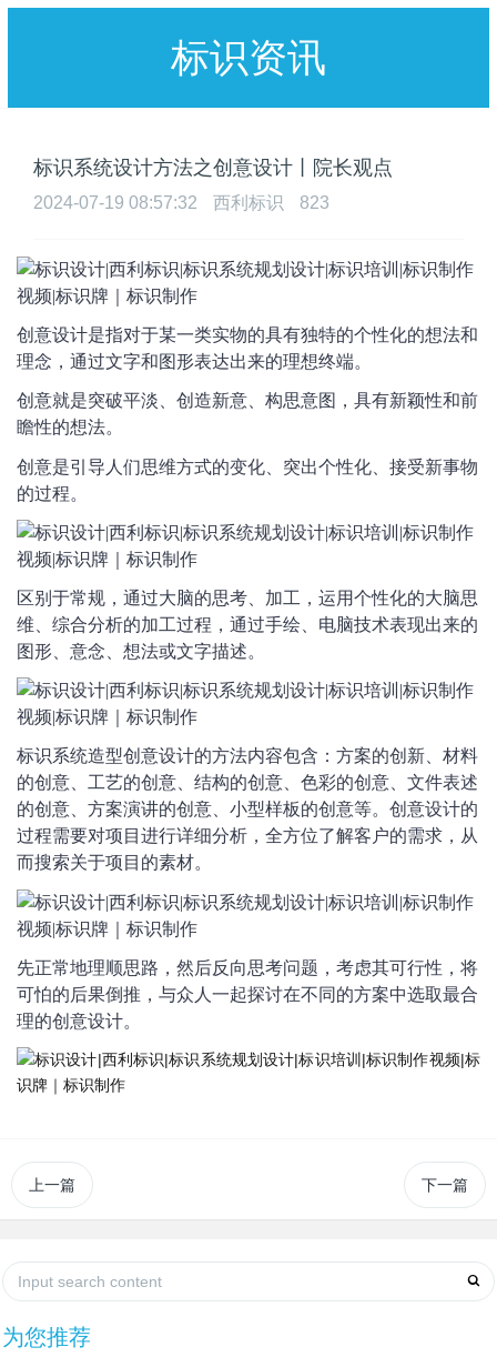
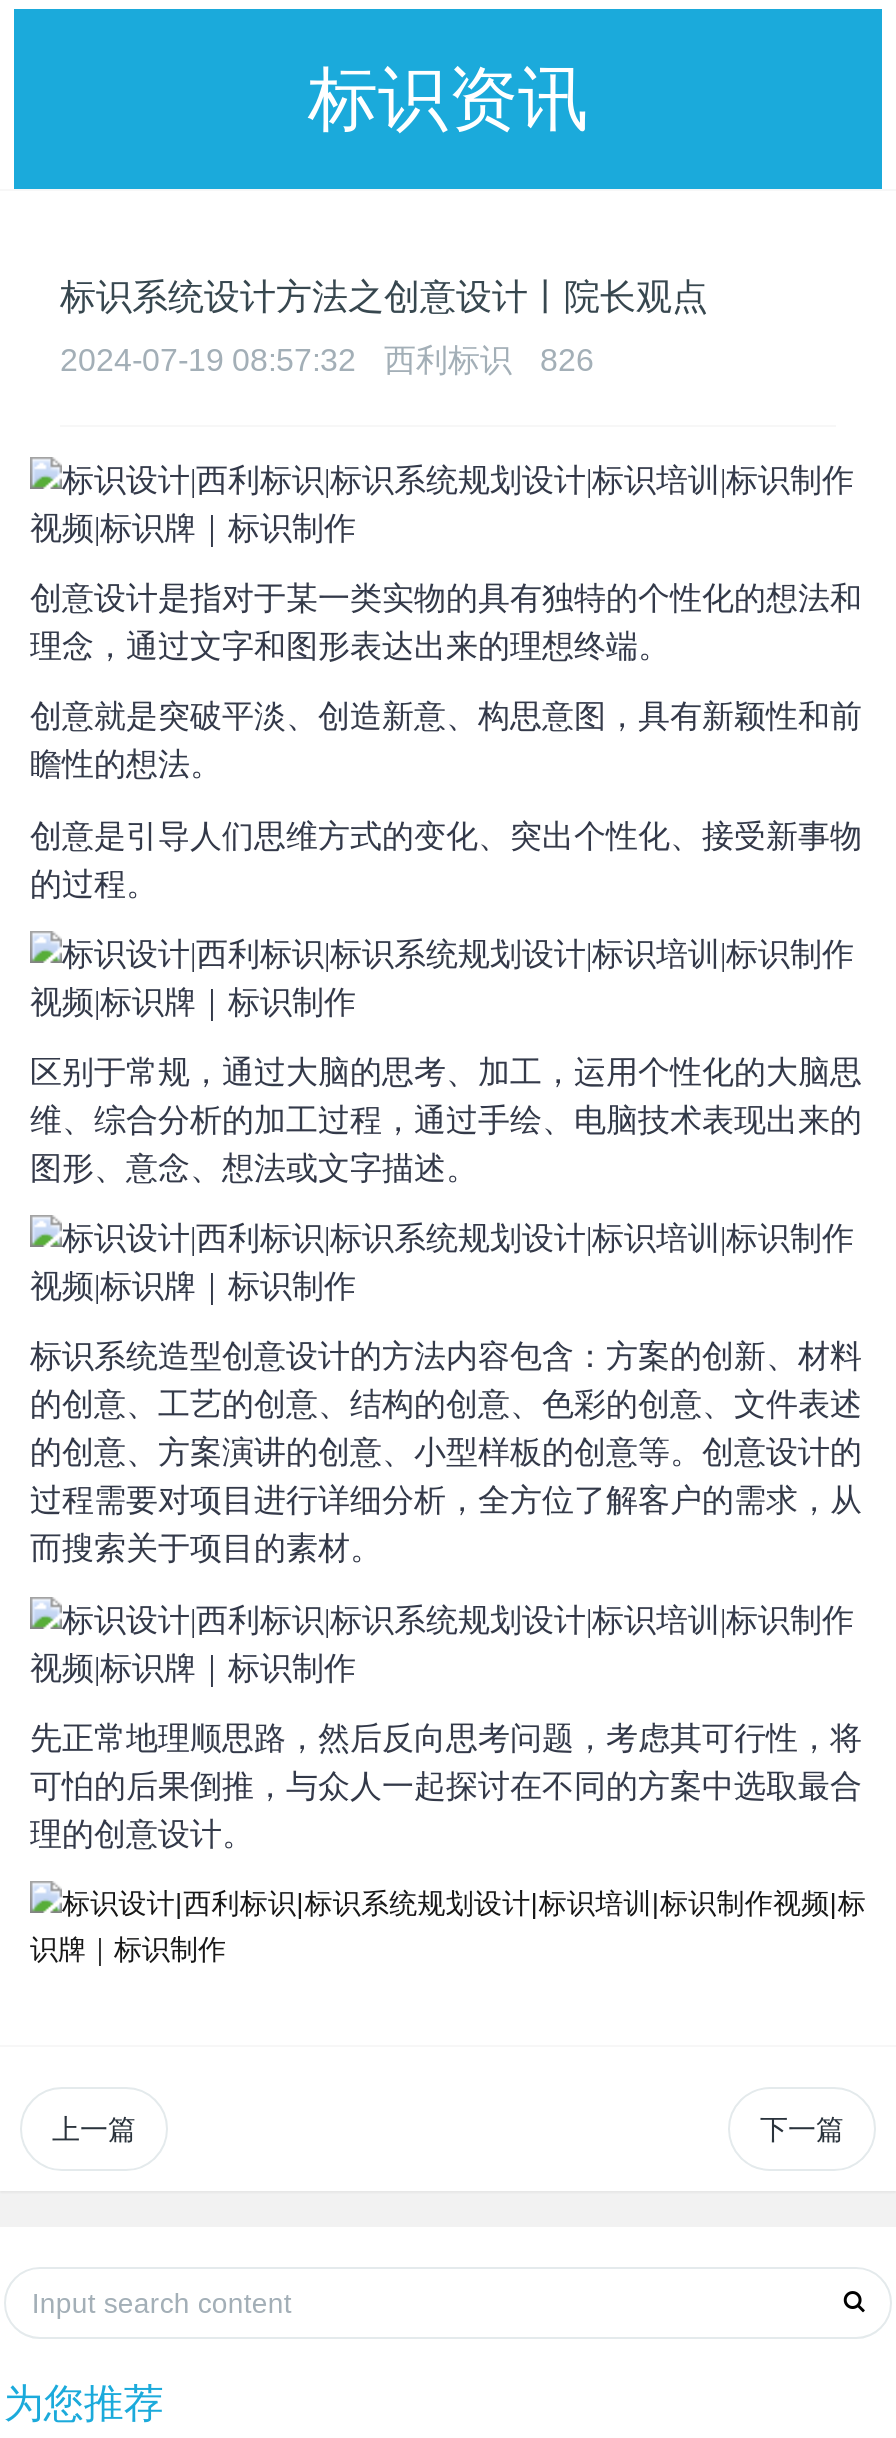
- 2024-07-19 08:57:32 西利标识 823
+ 2024-07-19 08:57:32 西利标识 826
